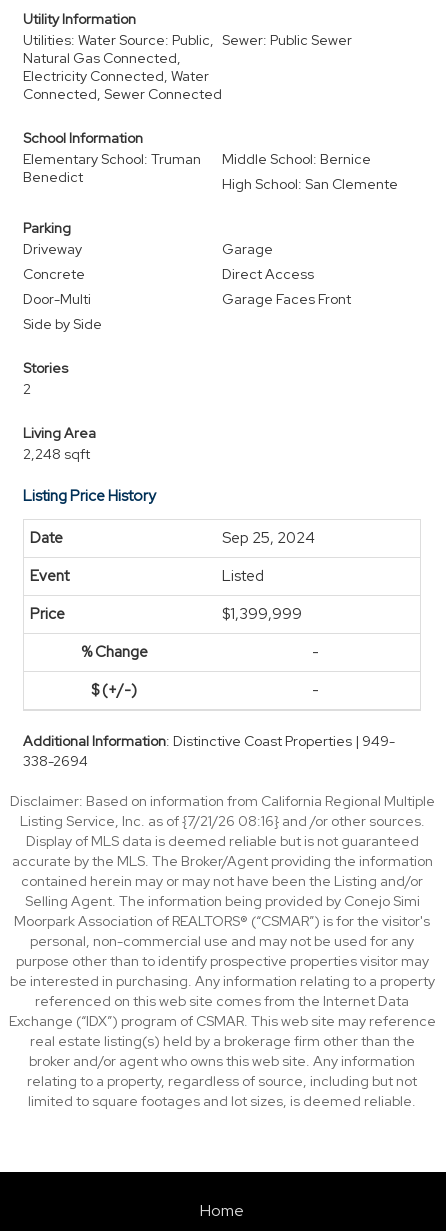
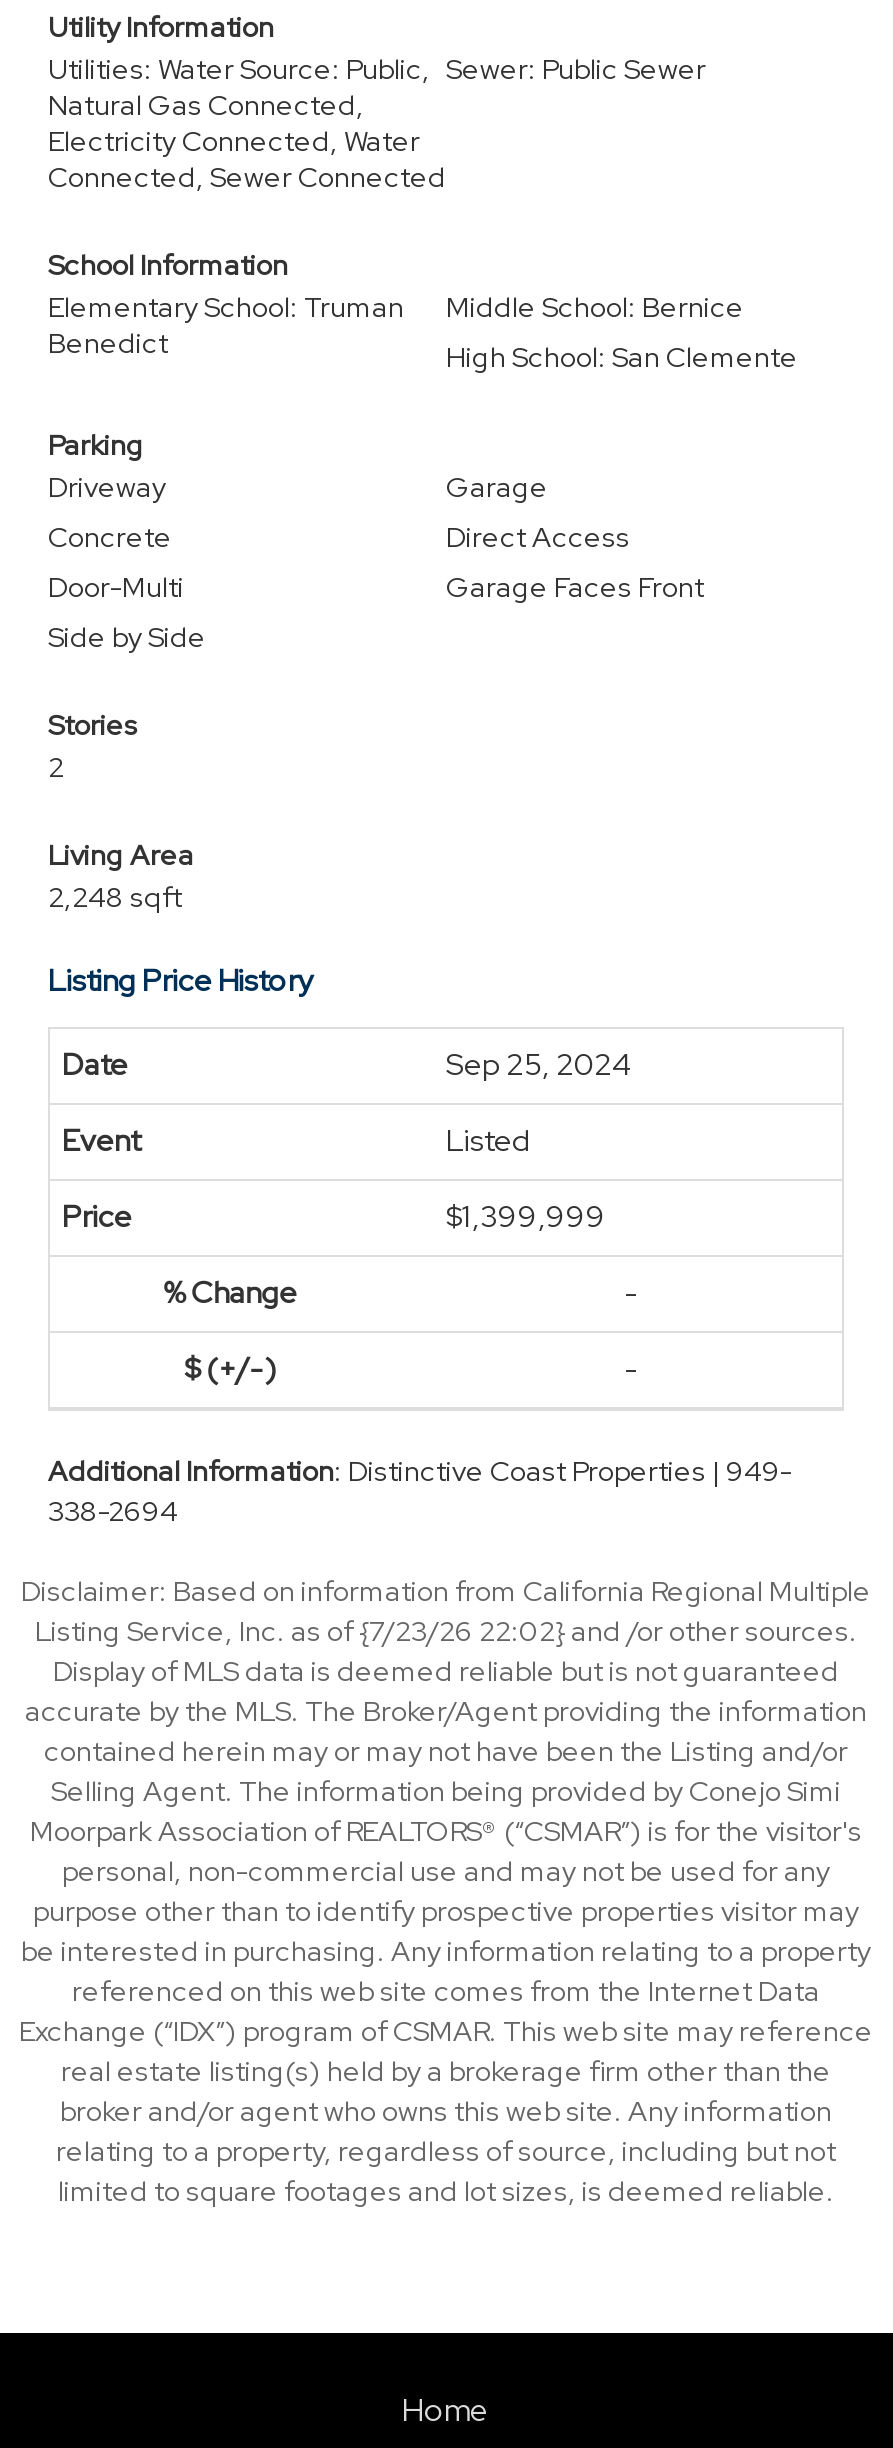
- Listing Service, Inc. as of {7/21/26 08:16} and /or other sources.
+ Listing Service, Inc. as of {7/23/26 22:02} and /or other sources.
